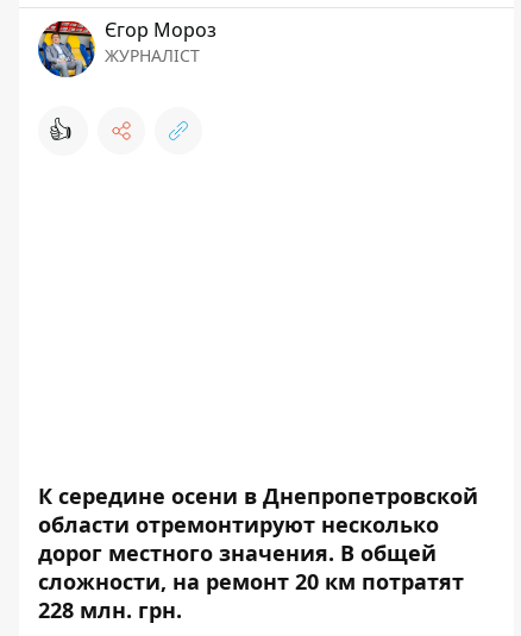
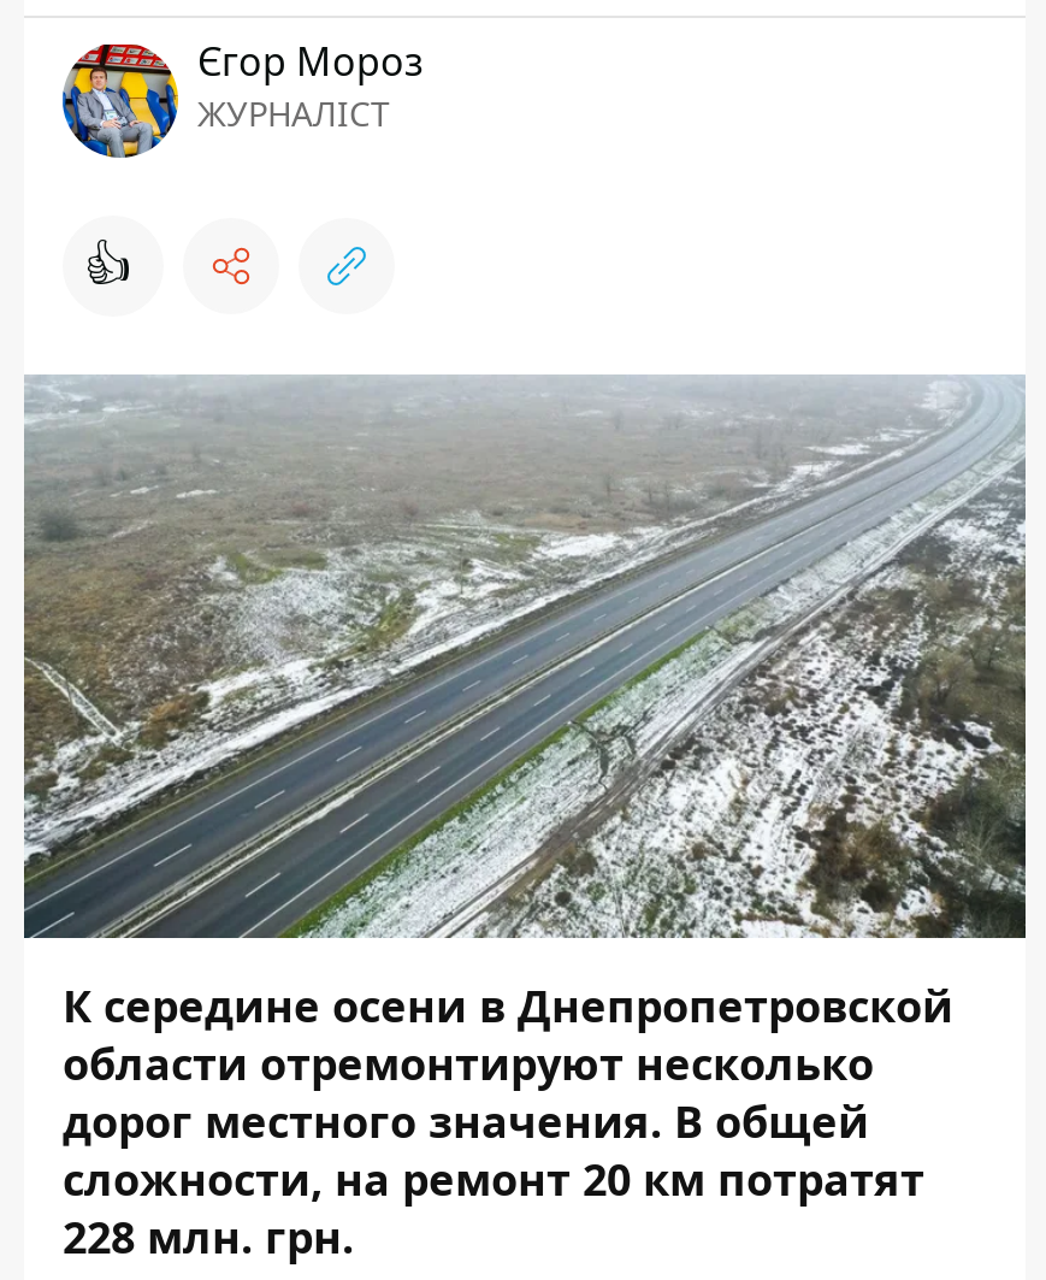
+ [image]
